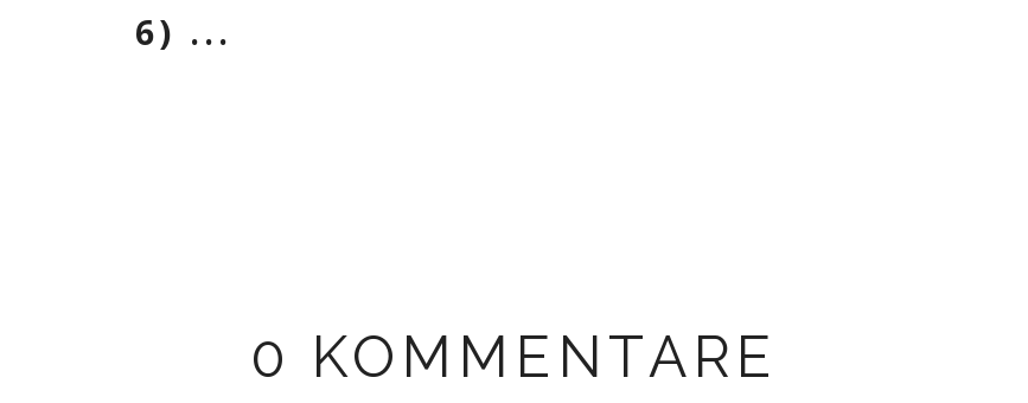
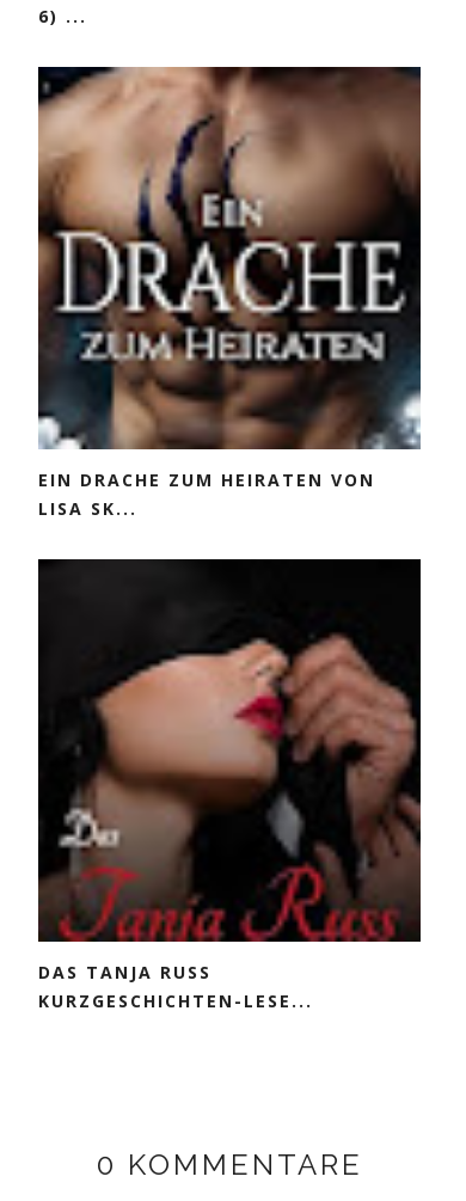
+ [image]
+ EIN DRACHE ZUM HEIRATEN VON
+ LISA SK...

+ [image]
+ DAS TANJA RUSS
+ KURZGESCHICHTEN-LESE...
